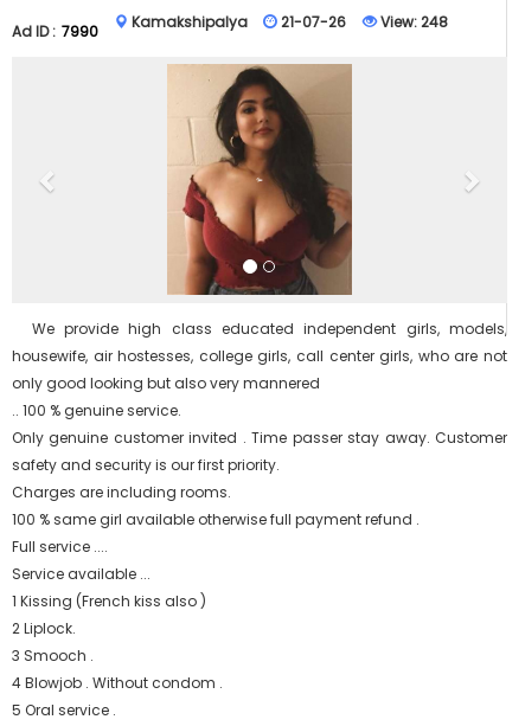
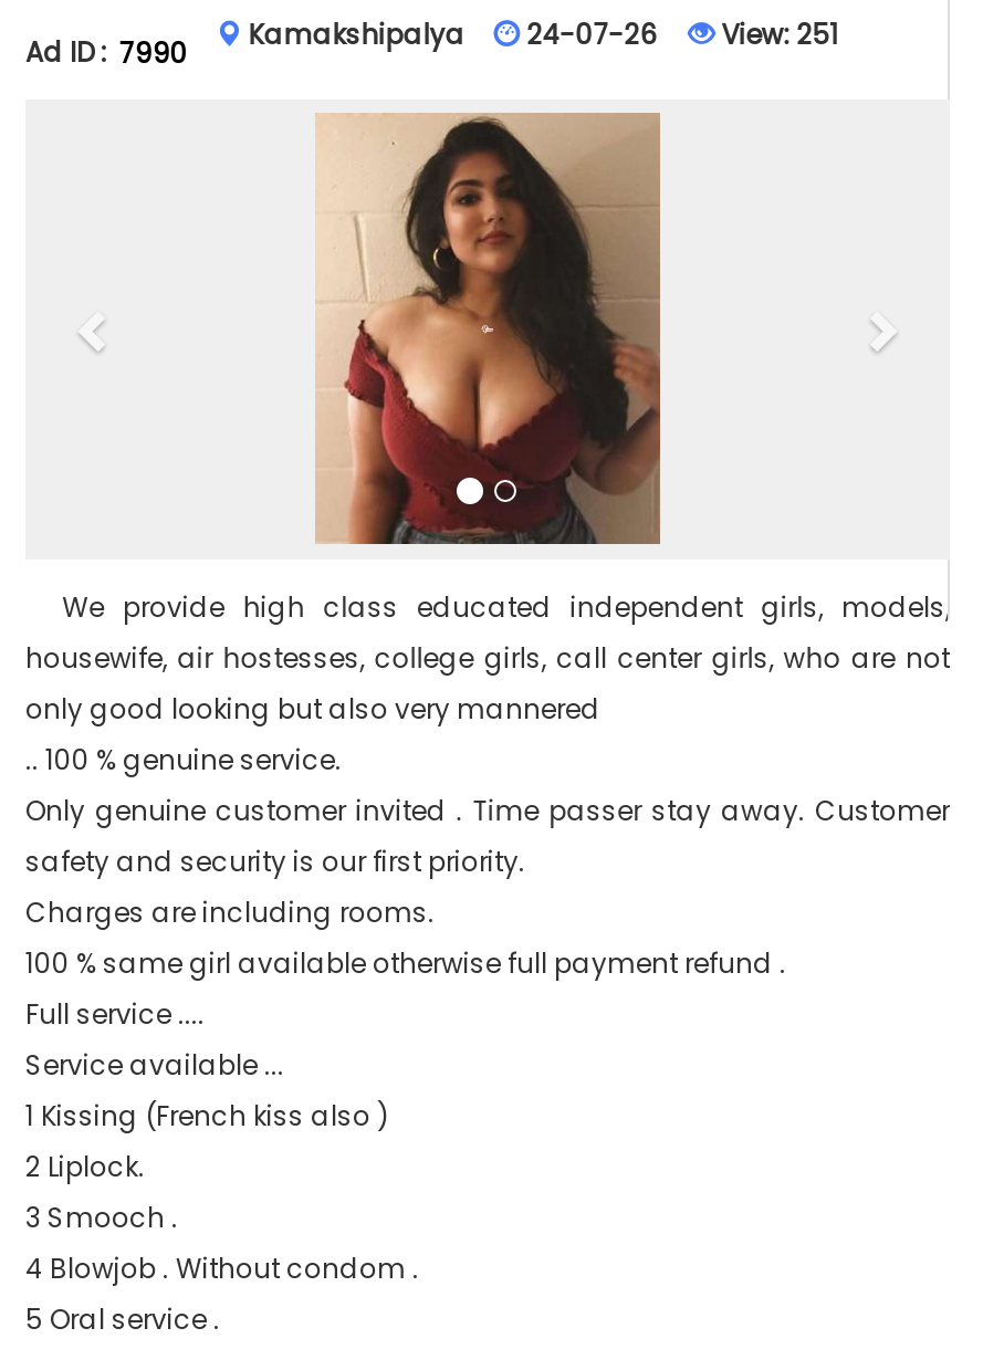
- 21-07-26
+ 24-07-26

- View: 248
+ View: 251
